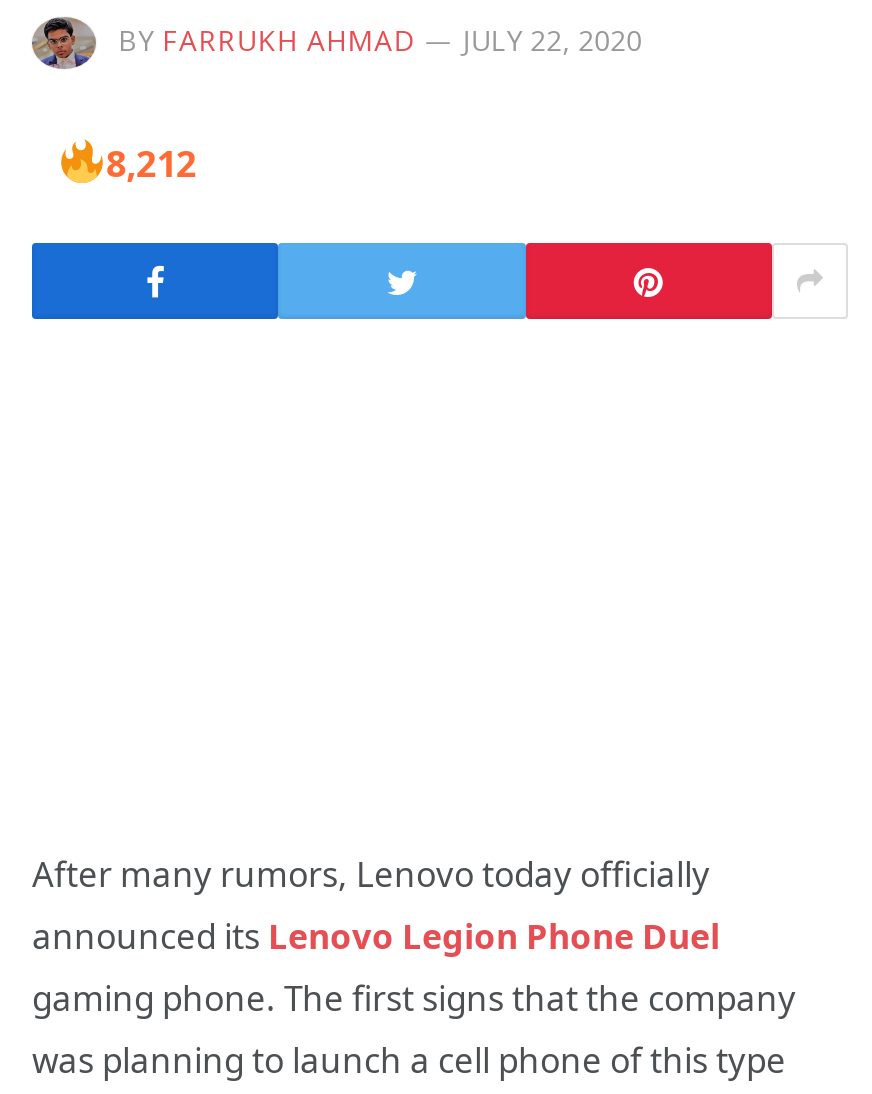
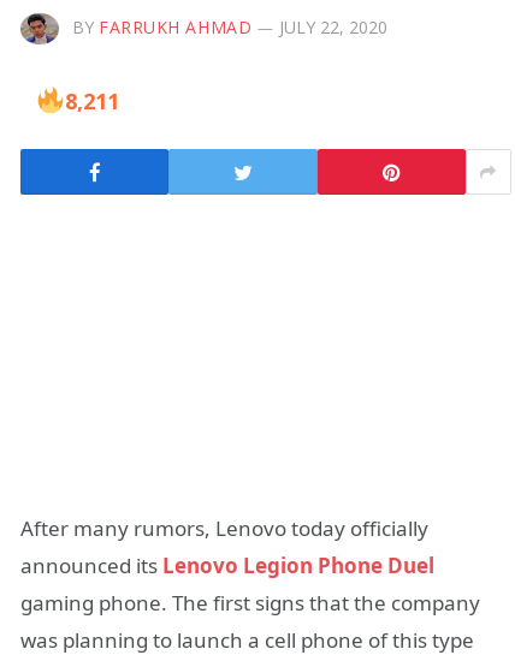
- 8,212
+ 8,211
